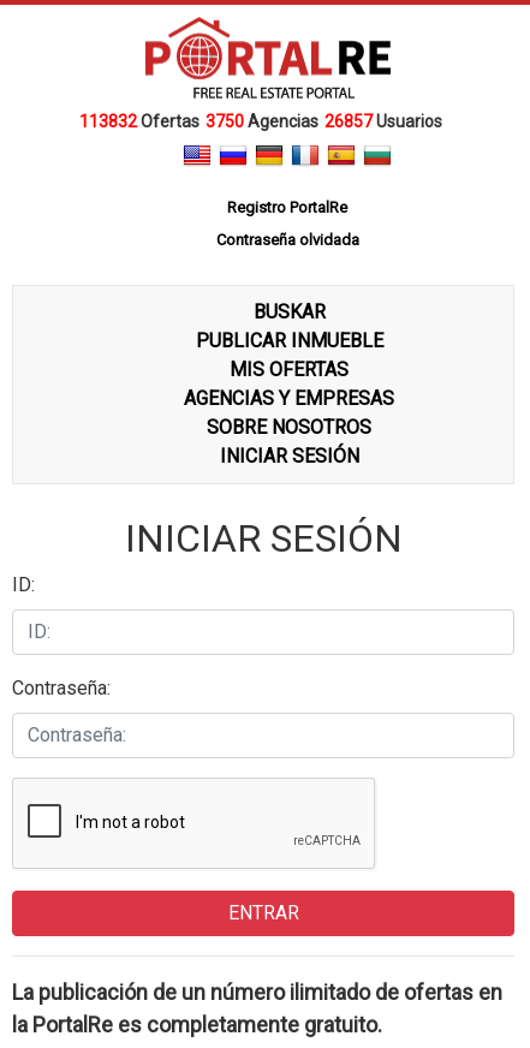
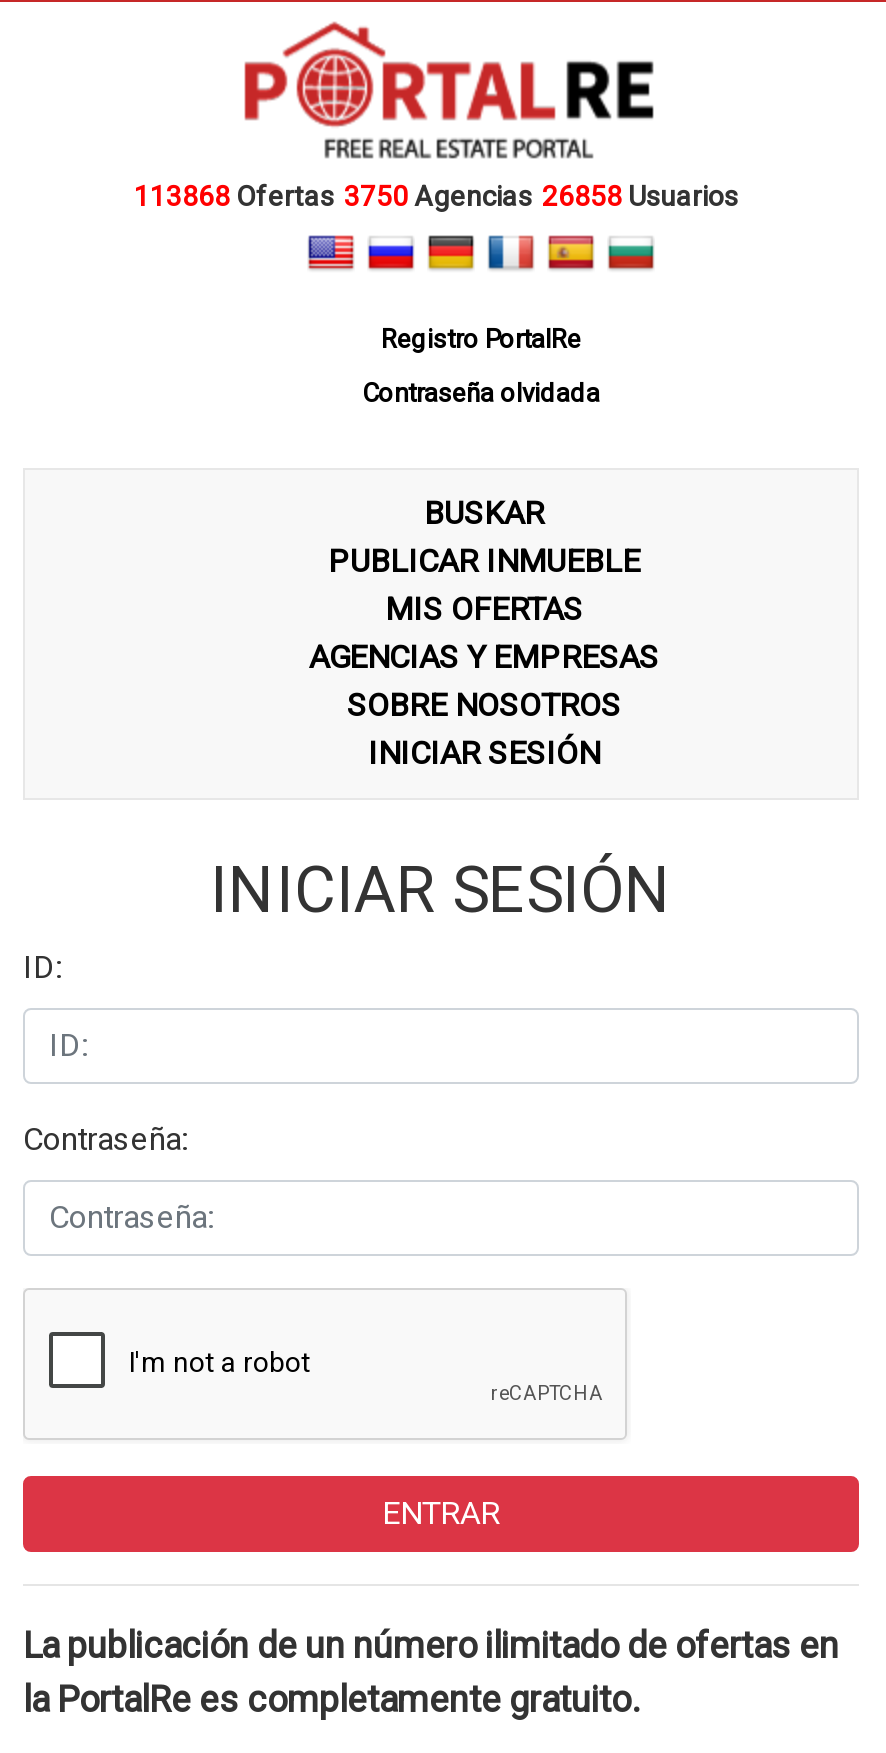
- 113832 Ofertas 3750 Agencias 26857 Usuarios
+ 113868 Ofertas 3750 Agencias 26858 Usuarios
